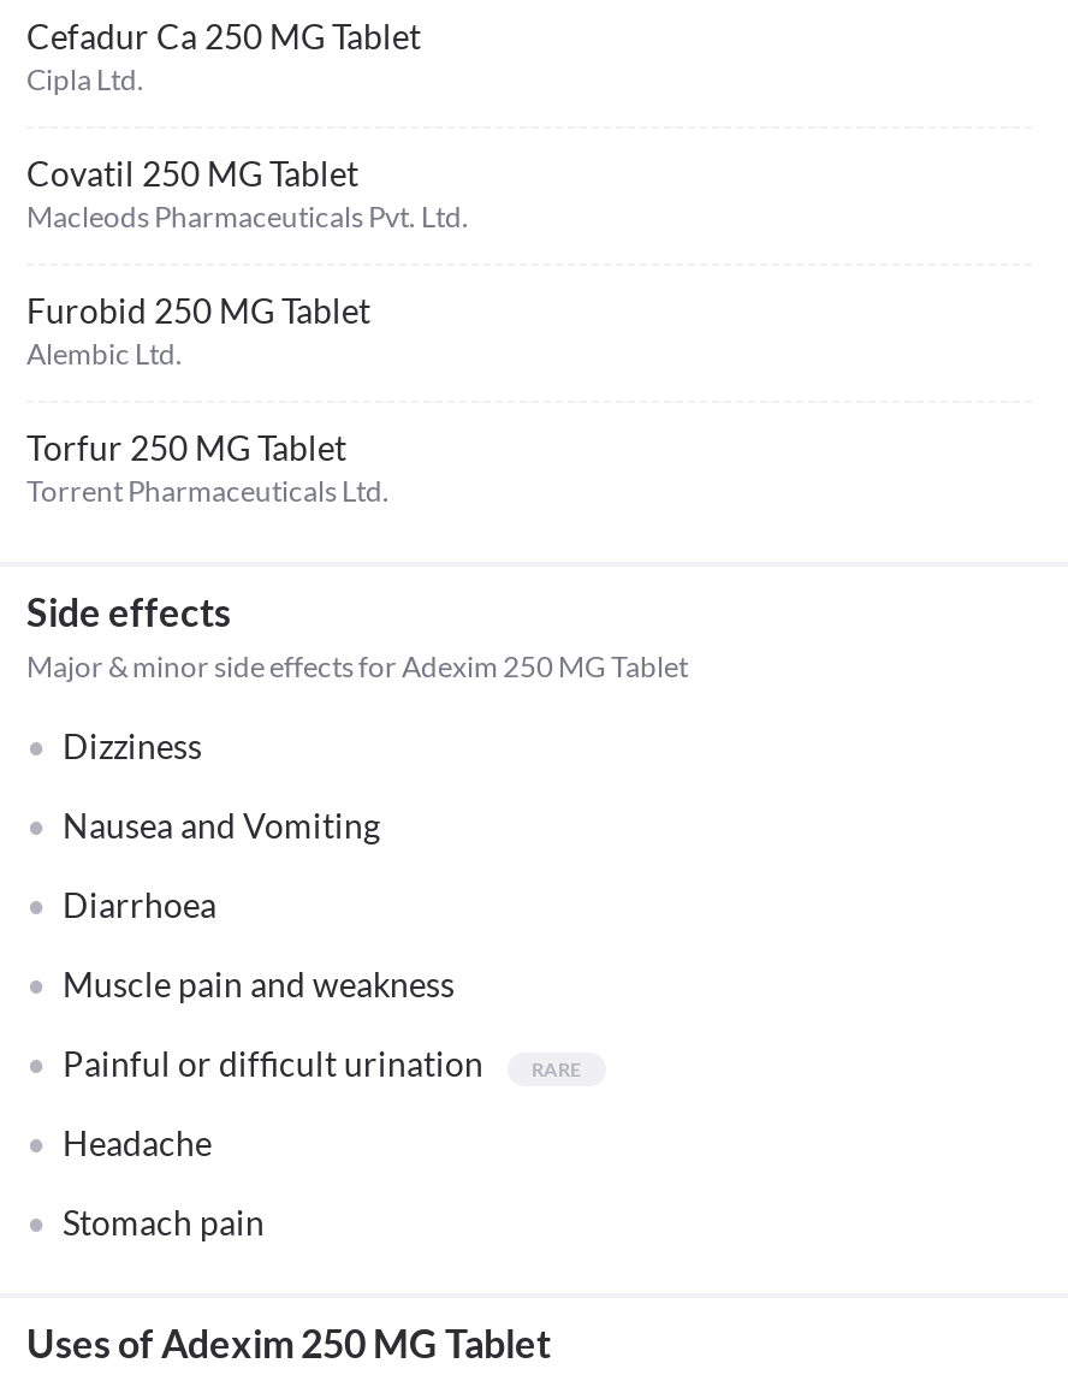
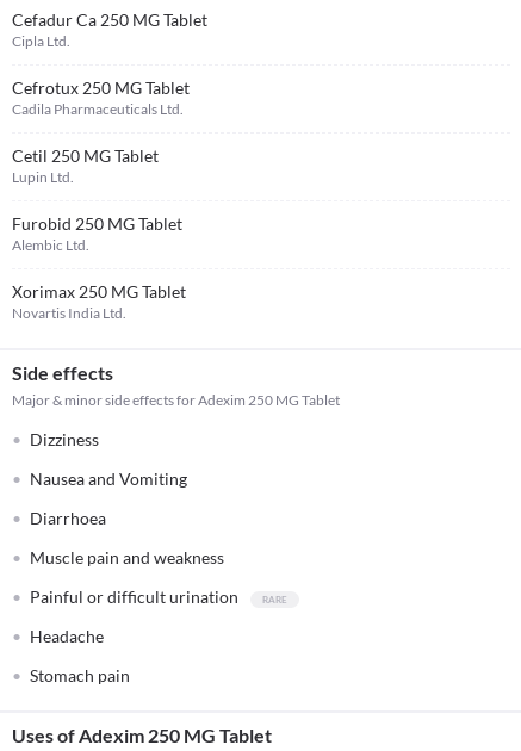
- Covatil 250 MG Tablet
- Macleods Pharmaceuticals Pvt. Ltd.
+ Cefrotux 250 MG Tablet
+ Cadila Pharmaceuticals Ltd.
+ Cetil 250 MG Tablet
+ Lupin Ltd.

- Torfur 250 MG Tablet
+ Xorimax 250 MG Tablet

- Torrent Pharmaceuticals Ltd.
+ Novartis India Ltd.
